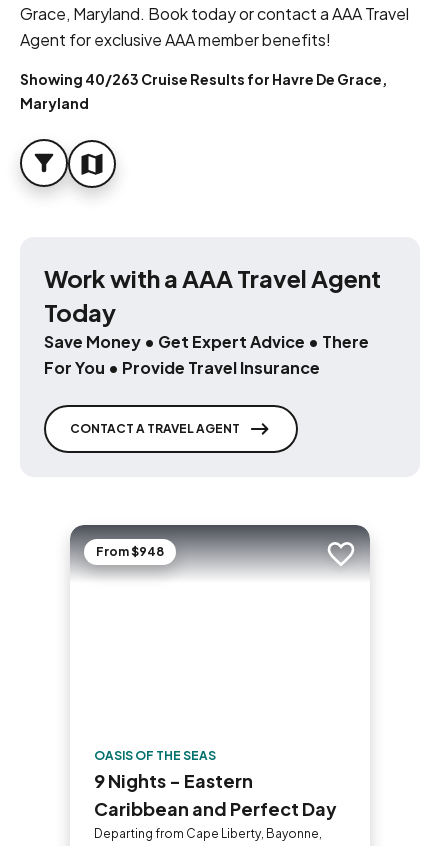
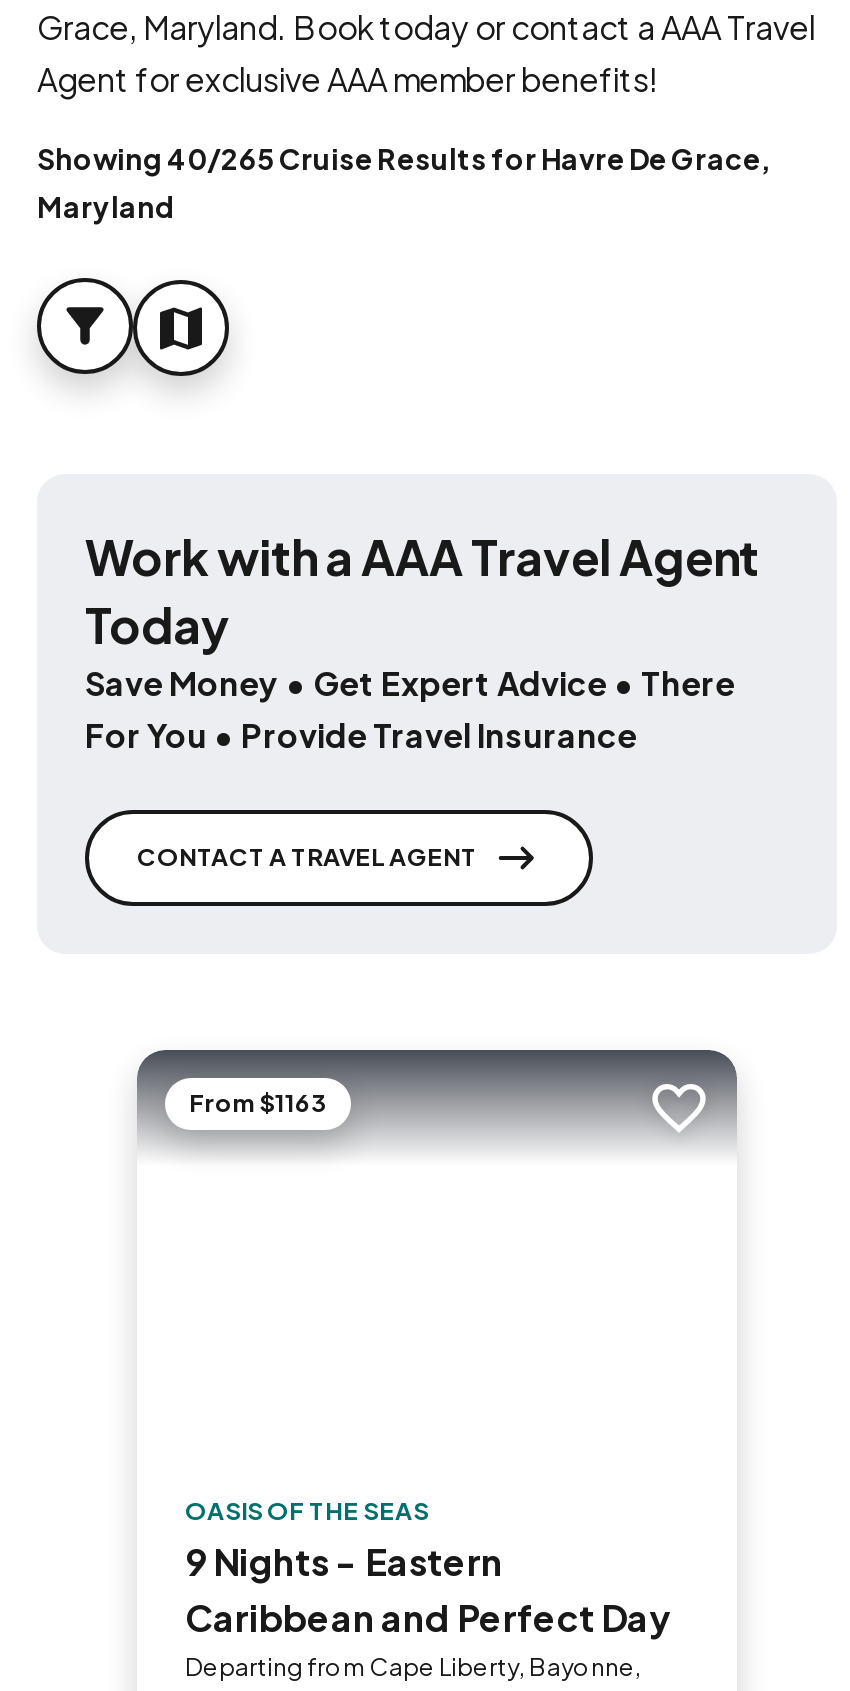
- Showing 40/263 Cruise Results for Havre De Grace,
+ Showing 40/265 Cruise Results for Havre De Grace,

- From $948
+ From $1163
